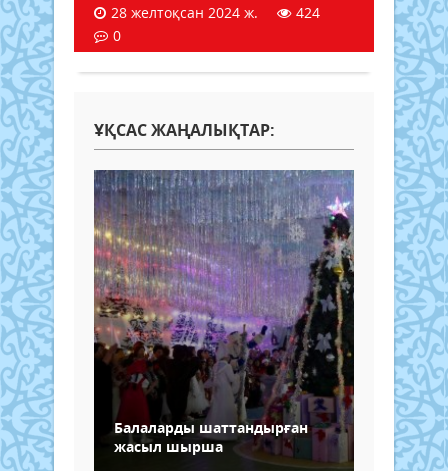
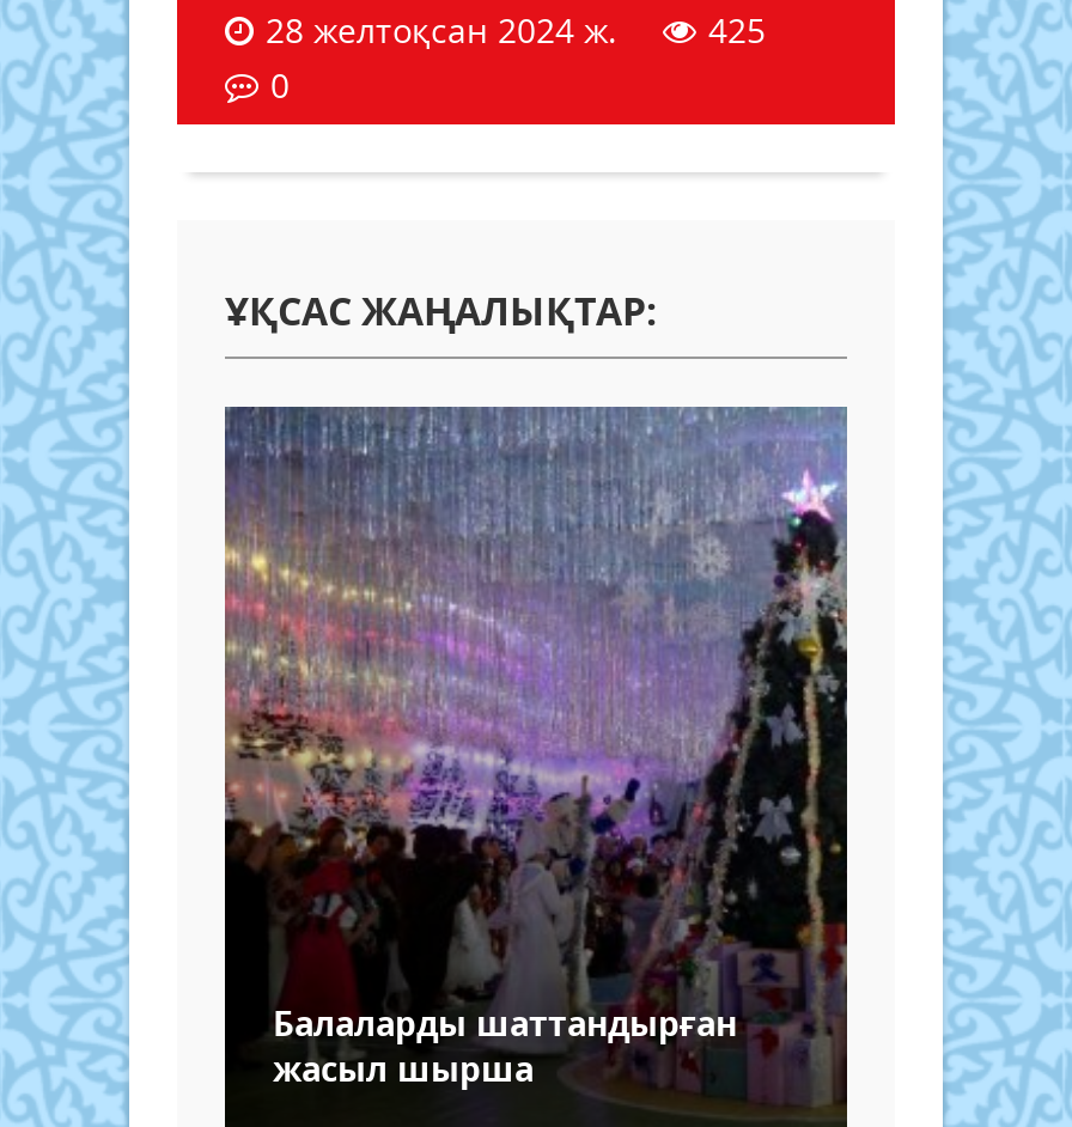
- 28 желтоқсан 2024 ж. 424
+ 28 желтоқсан 2024 ж. 425
